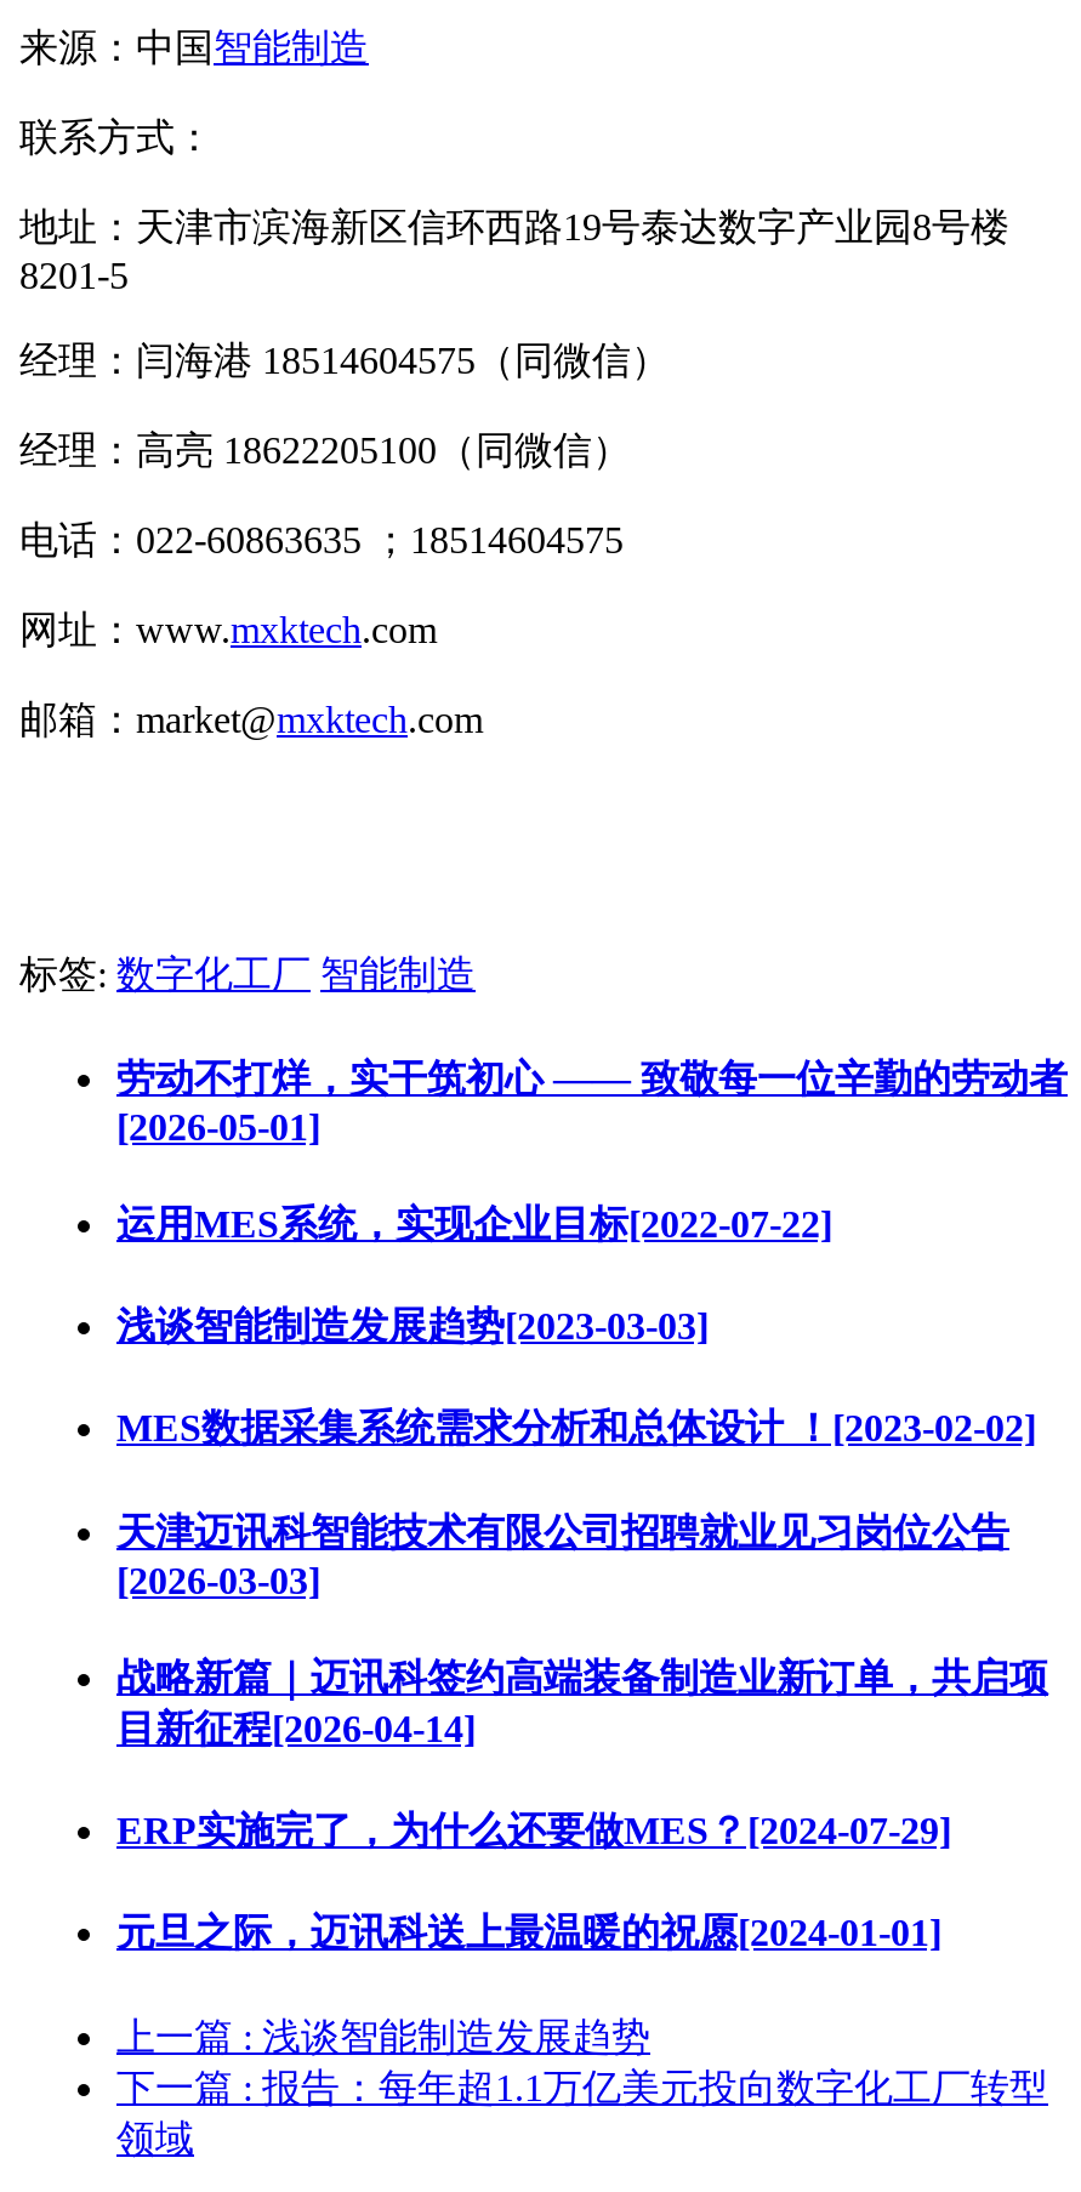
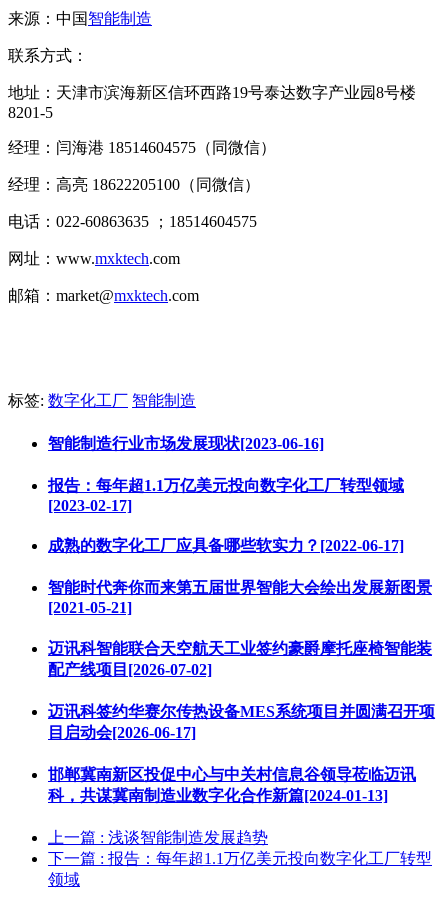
- 劳动不打烊，实干筑初心 —— 致敬每一位辛勤的劳动者
- [2026-05-01]
- 运用MES系统，实现企业目标[2022-07-22]
- 浅谈智能制造发展趋势[2023-03-03]
- MES数据采集系统需求分析和总体设计 ！[2023-02-02]
- 天津迈讯科智能技术有限公司招聘就业见习岗位公告
- [2026-03-03]
- 战略新篇｜迈讯科签约高端装备制造业新订单，共启项
- 目新征程[2026-04-14]
- ERP实施完了，为什么还要做MES？[2024-07-29]
- 元旦之际，迈讯科送上最温暖的祝愿[2024-01-01]
+ 智能制造行业市场发展现状[2023-06-16]
+ 报告：每年超1.1万亿美元投向数字化工厂转型领域
+ [2023-02-17]
+ 成熟的数字化工厂应具备哪些软实力？[2022-06-17]
+ 智能时代奔你而来第五届世界智能大会绘出发展新图景
+ [2021-05-21]
+ 迈讯科智能联合天空航天工业签约豪爵摩托座椅智能装
+ 配产线项目[2026-07-02]
+ 迈讯科签约华赛尔传热设备MES系统项目并圆满召开项
+ 目启动会[2026-06-17]
+ 邯郸冀南新区投促中心与中关村信息谷领导莅临迈讯
+ 科，共谋冀南制造业数字化合作新篇[2024-01-13]
